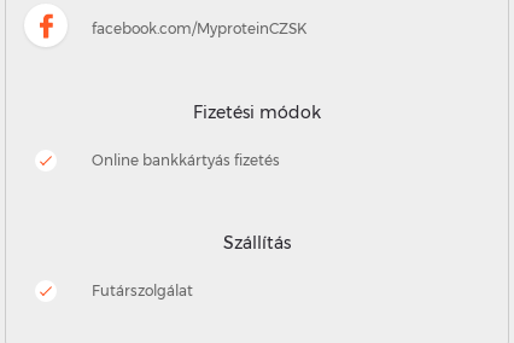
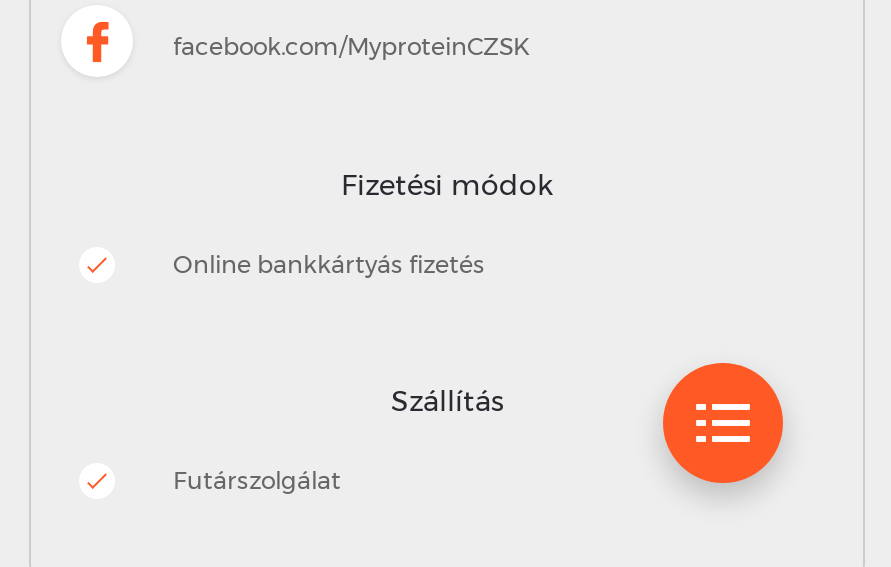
+ [image]
